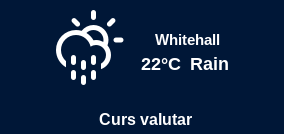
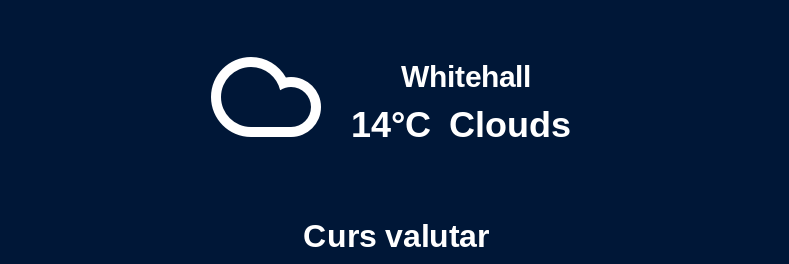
- [image]
- 22°C Rain
+ [image]
+ 14°C Clouds
